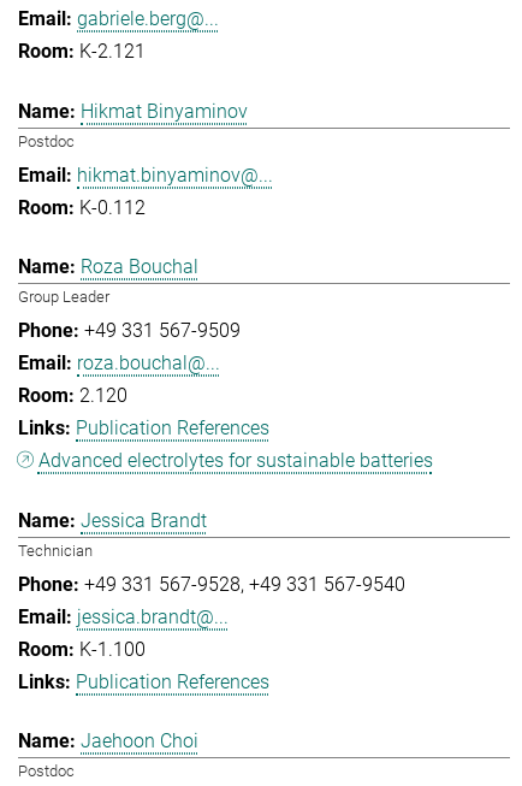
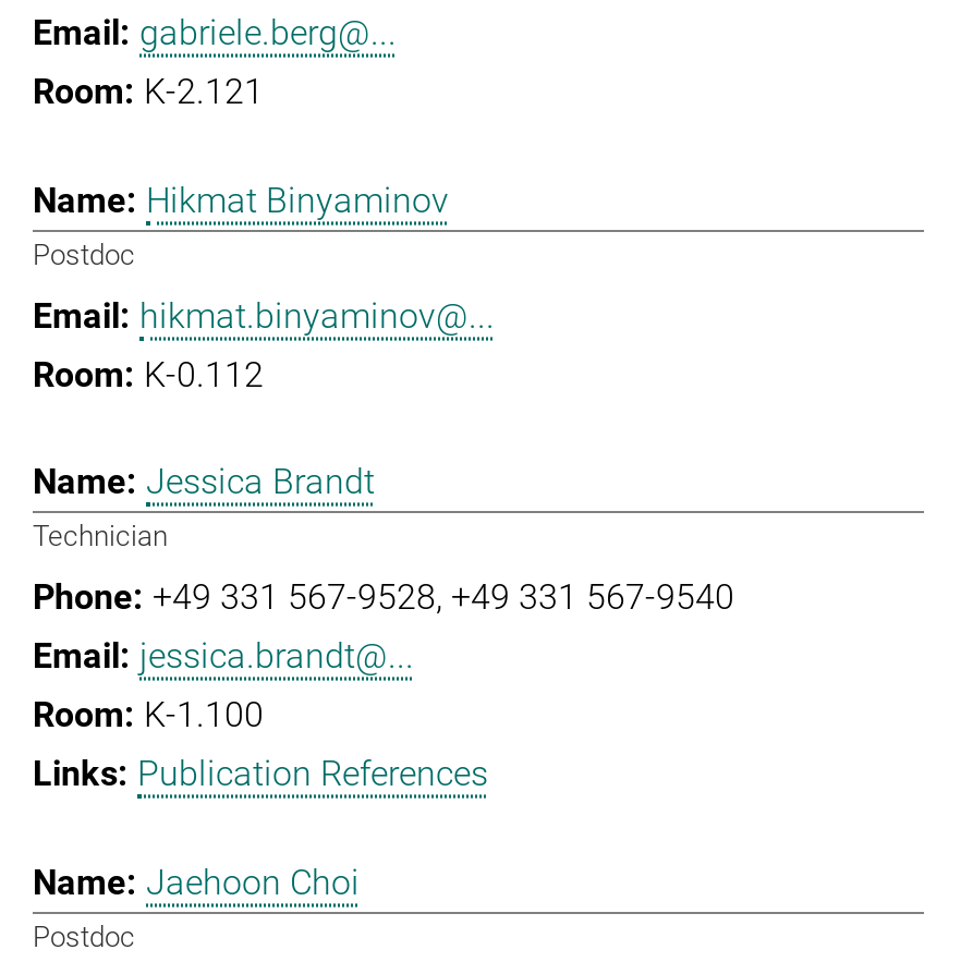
- Roza Bouchal
- Group Leader
- +49 331 567-9509
- roza.bouchal@...
- 2.120
- Publication References
- Advanced electrolytes for sustainable batteries
